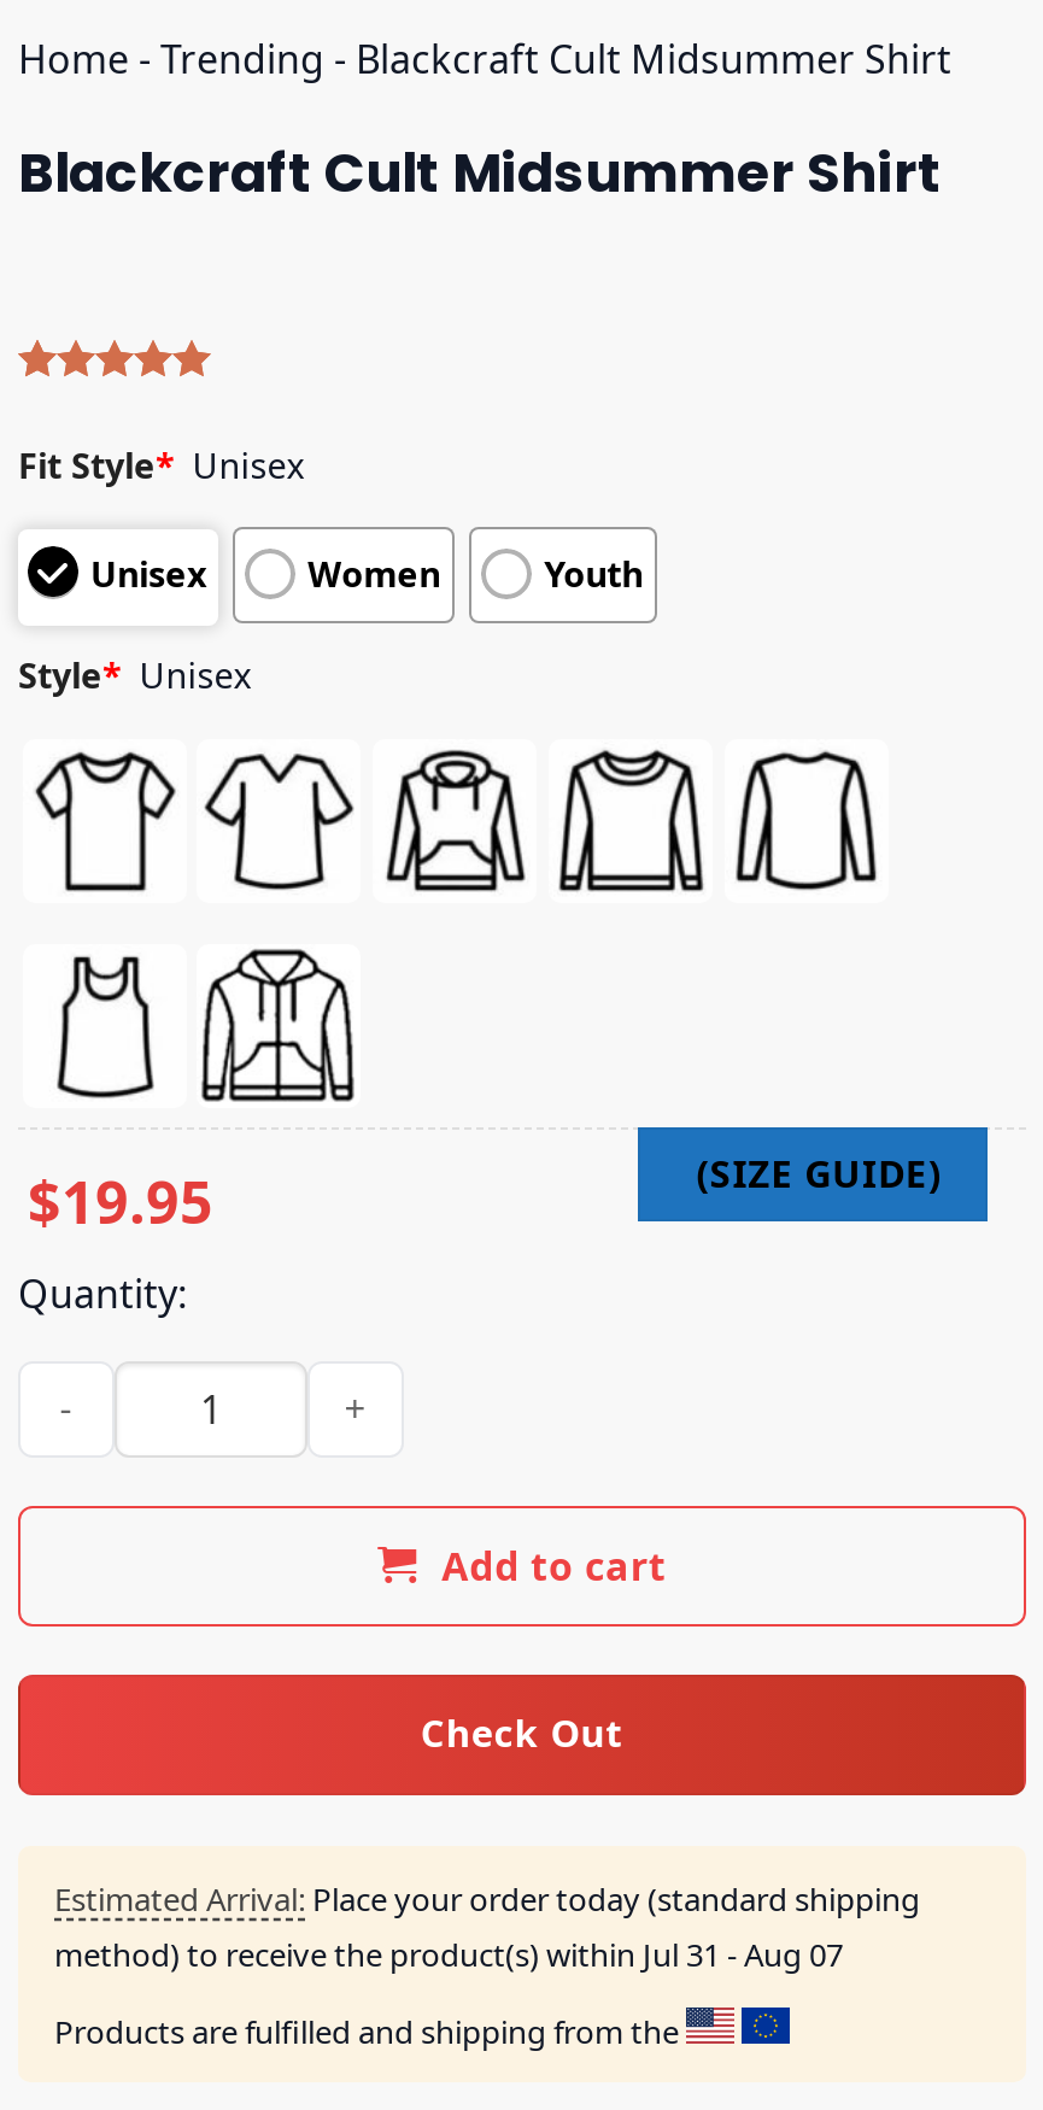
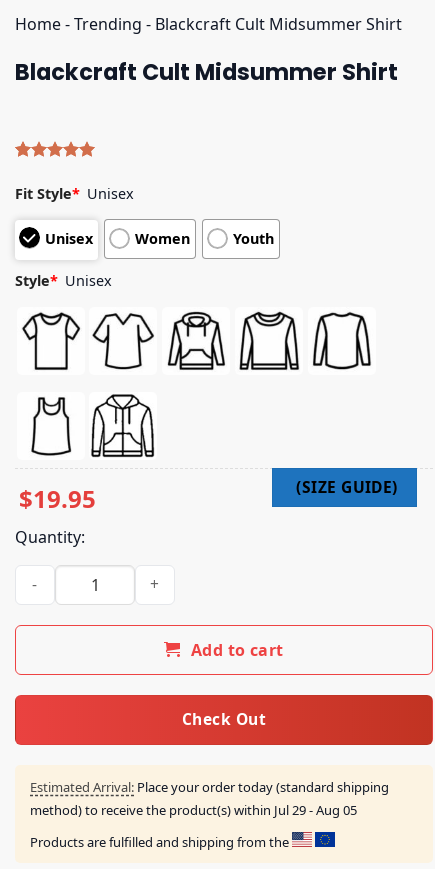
- method) to receive the product(s) within Jul 31 - Aug 07
+ method) to receive the product(s) within Jul 29 - Aug 05
